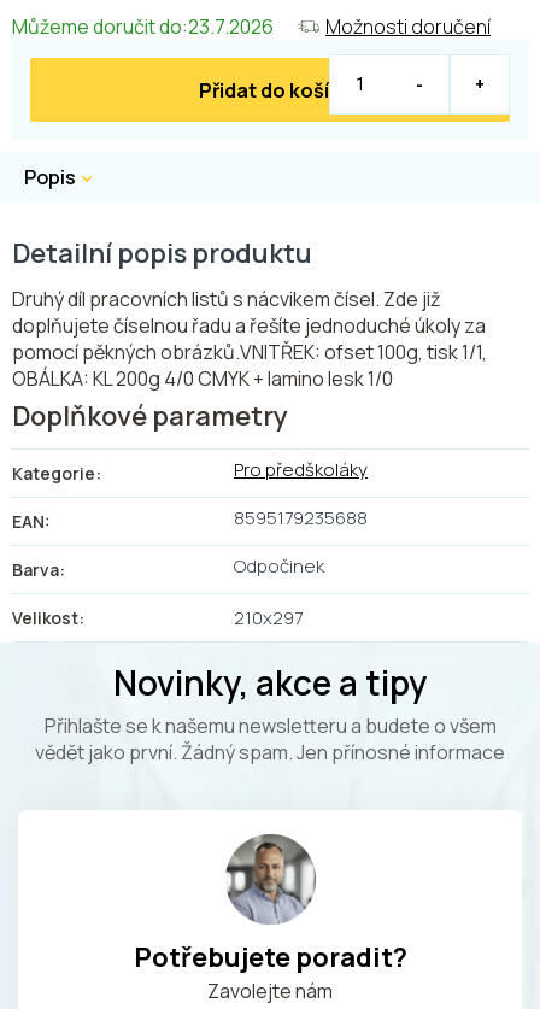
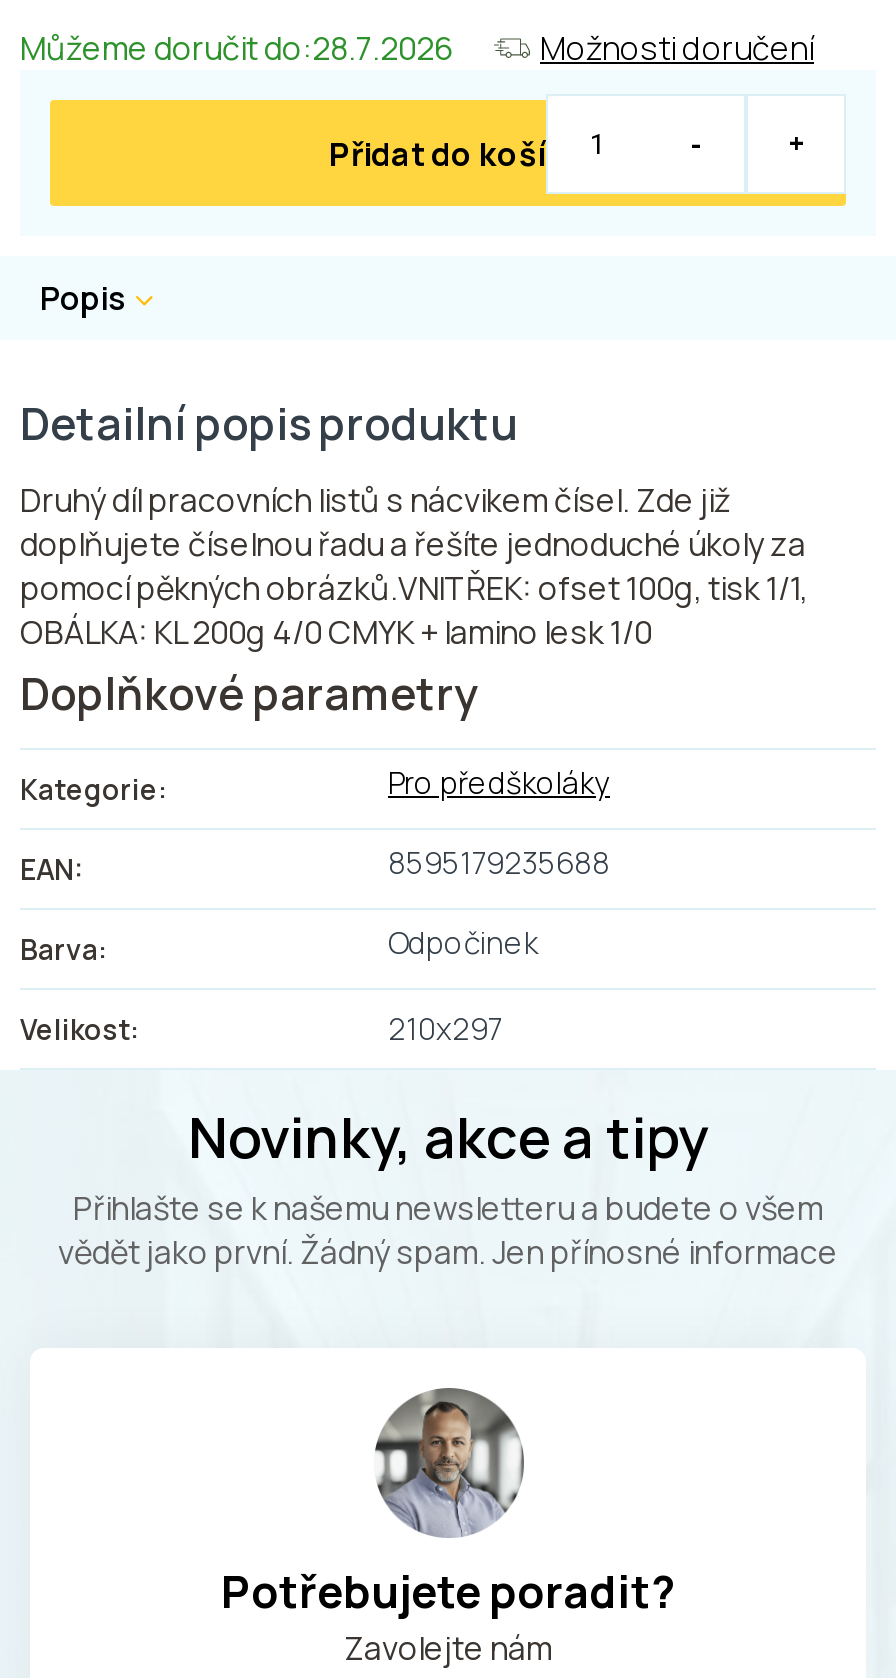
- Můžeme doručit do:23.7.2026
+ Můžeme doručit do:28.7.2026
